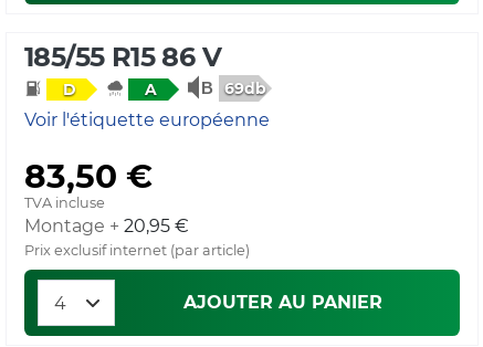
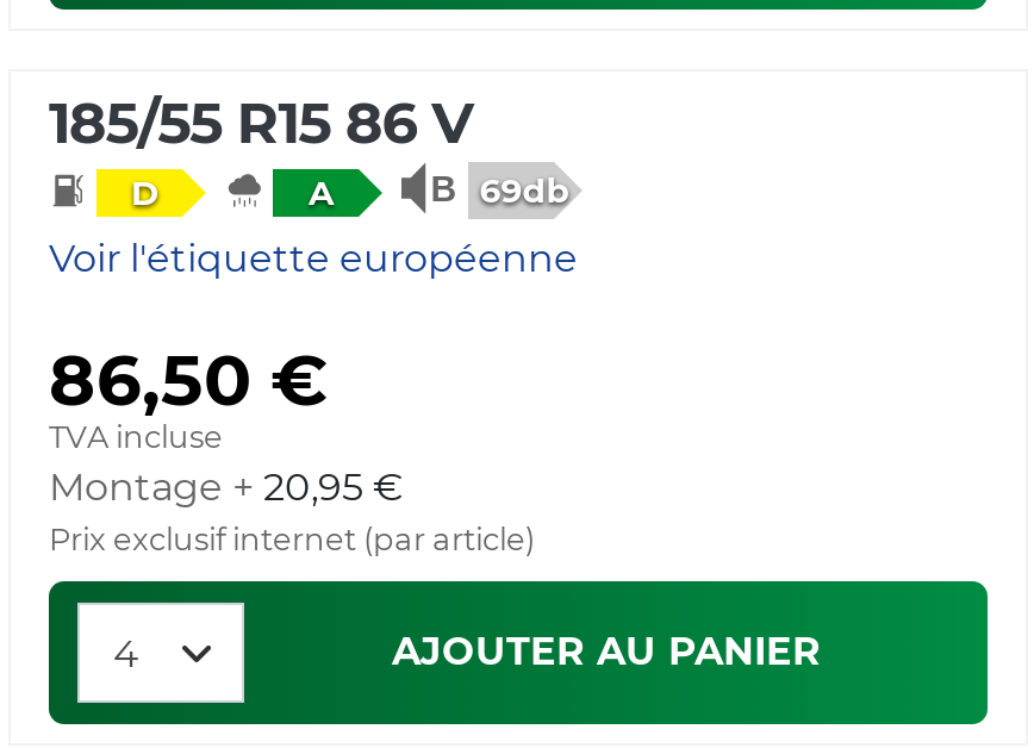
- 83,50 €
+ 86,50 €
